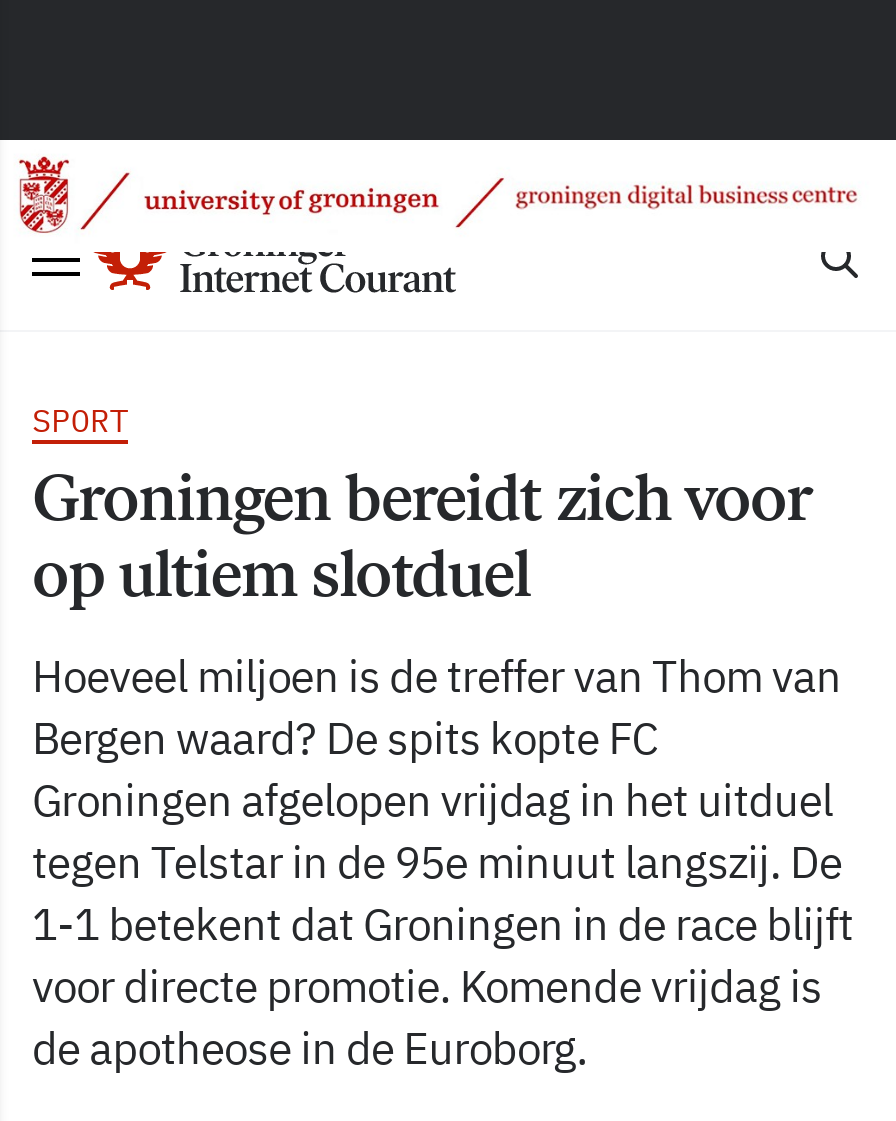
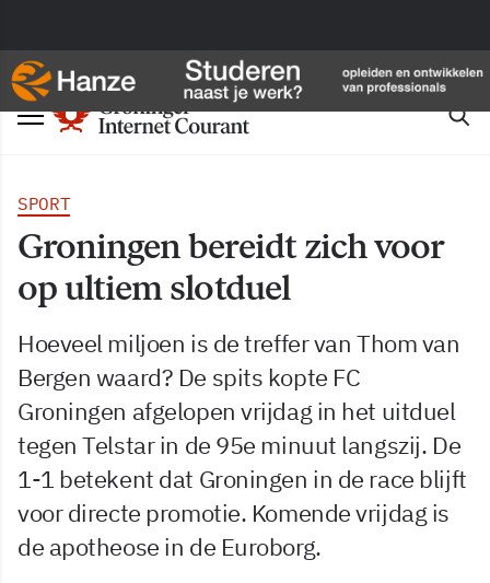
- [image]
+ [image]
